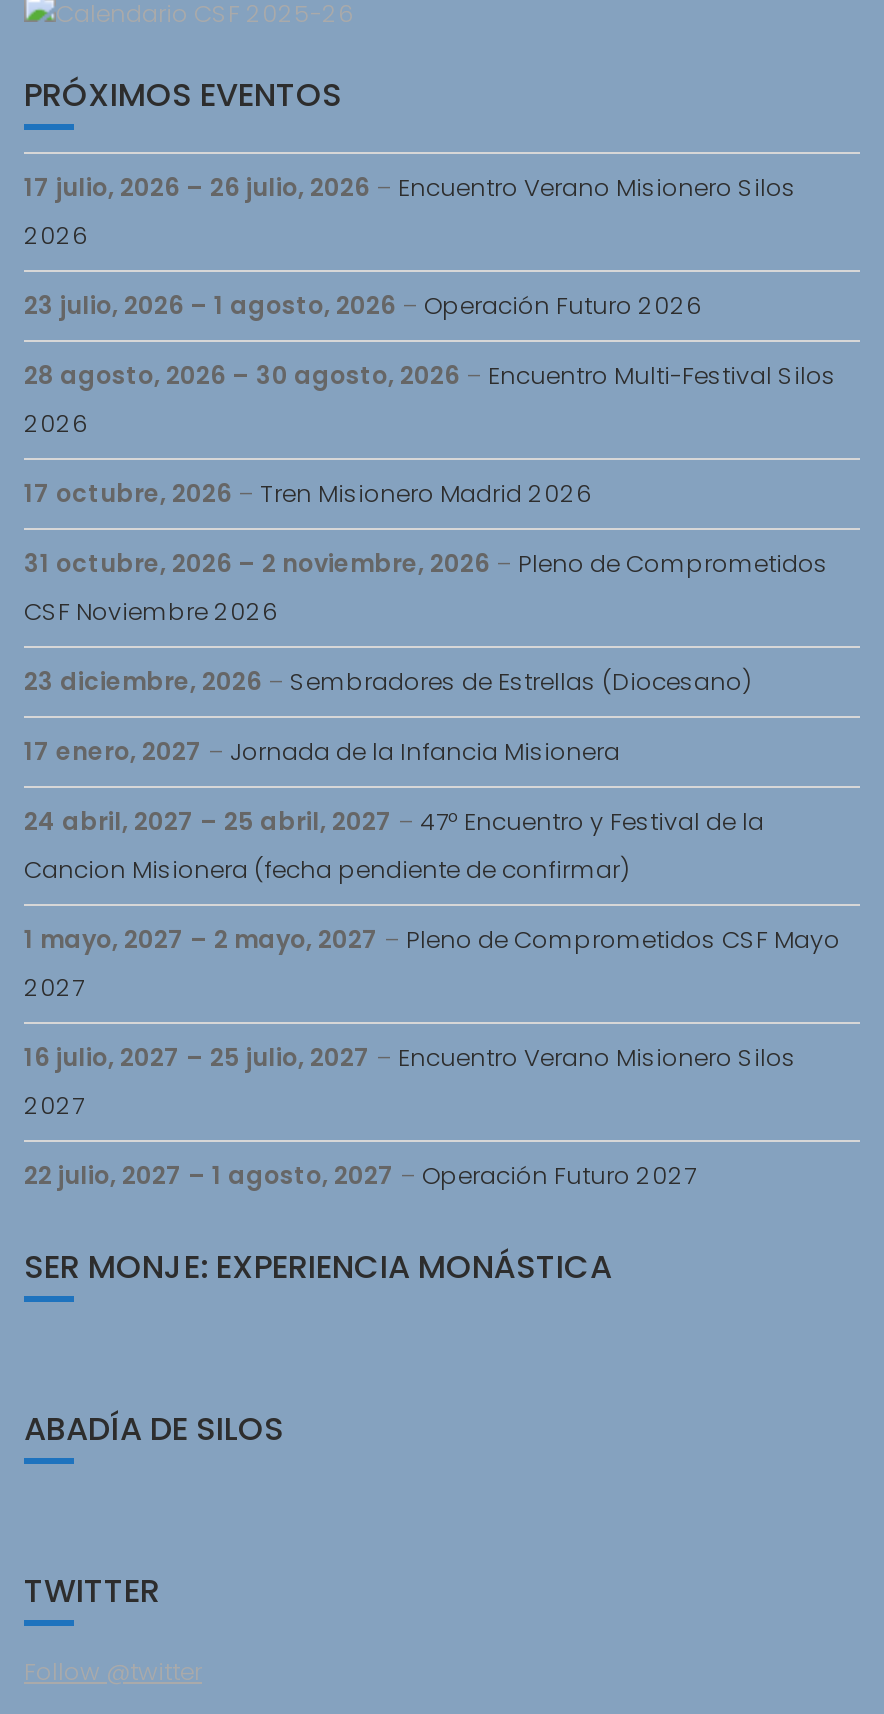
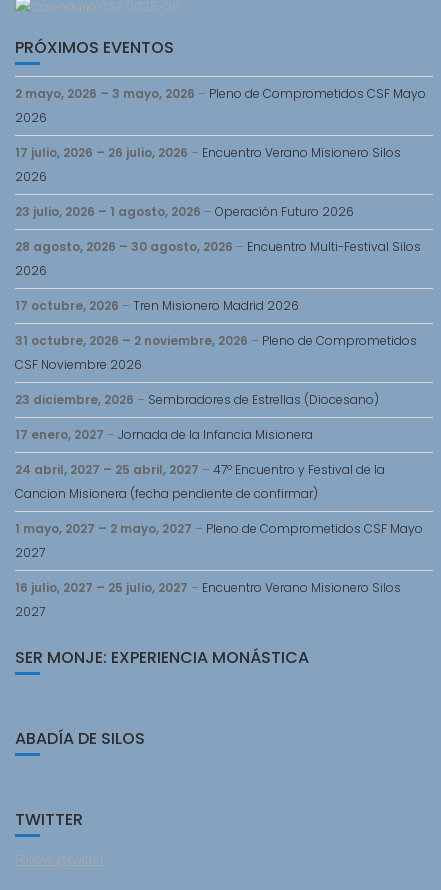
+ 2 mayo, 2026 – 3 mayo, 2026 – Pleno de Comprometidos CSF Mayo
+ 2026

moved down: 17 julio, 2026 – 26 julio, 2026 – Encuentro Verano Misionero Silos | 2026 | 23 julio, 2026 – 1 agosto, 2026 – Operación Futuro 2026 | ... | 16 julio, 2027 – 25 julio, 2027 – Encuentro Verano Misionero Silos | 2027

- 22 julio, 2027 – 1 agosto, 2027 – Operación Futuro 2027
